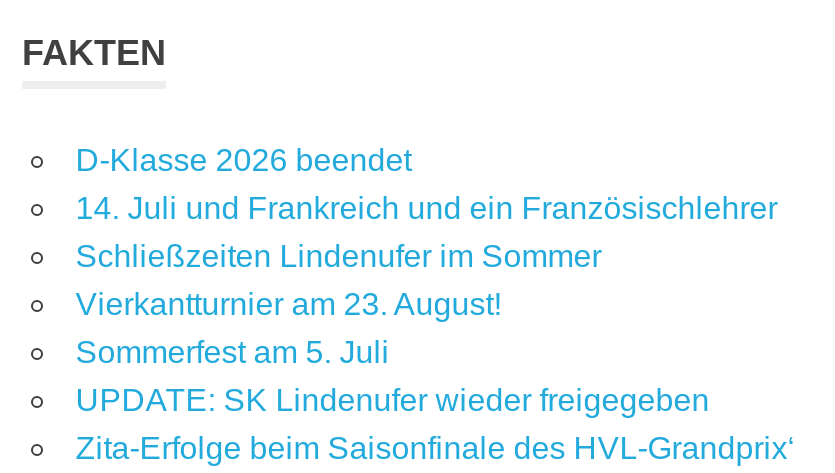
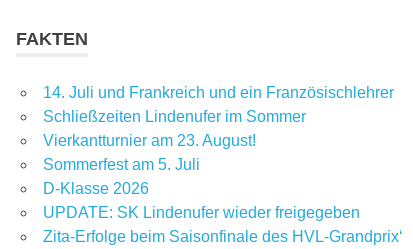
- D-Klasse 2026 beendet

moved up: 14. Juli und Frankreich und ein Französischlehrer | Schließzeiten Lindenufer im Sommer | Vierkantturnier am 23. August! | Sommerfest am 5. Juli

+ D-Klasse 2026
